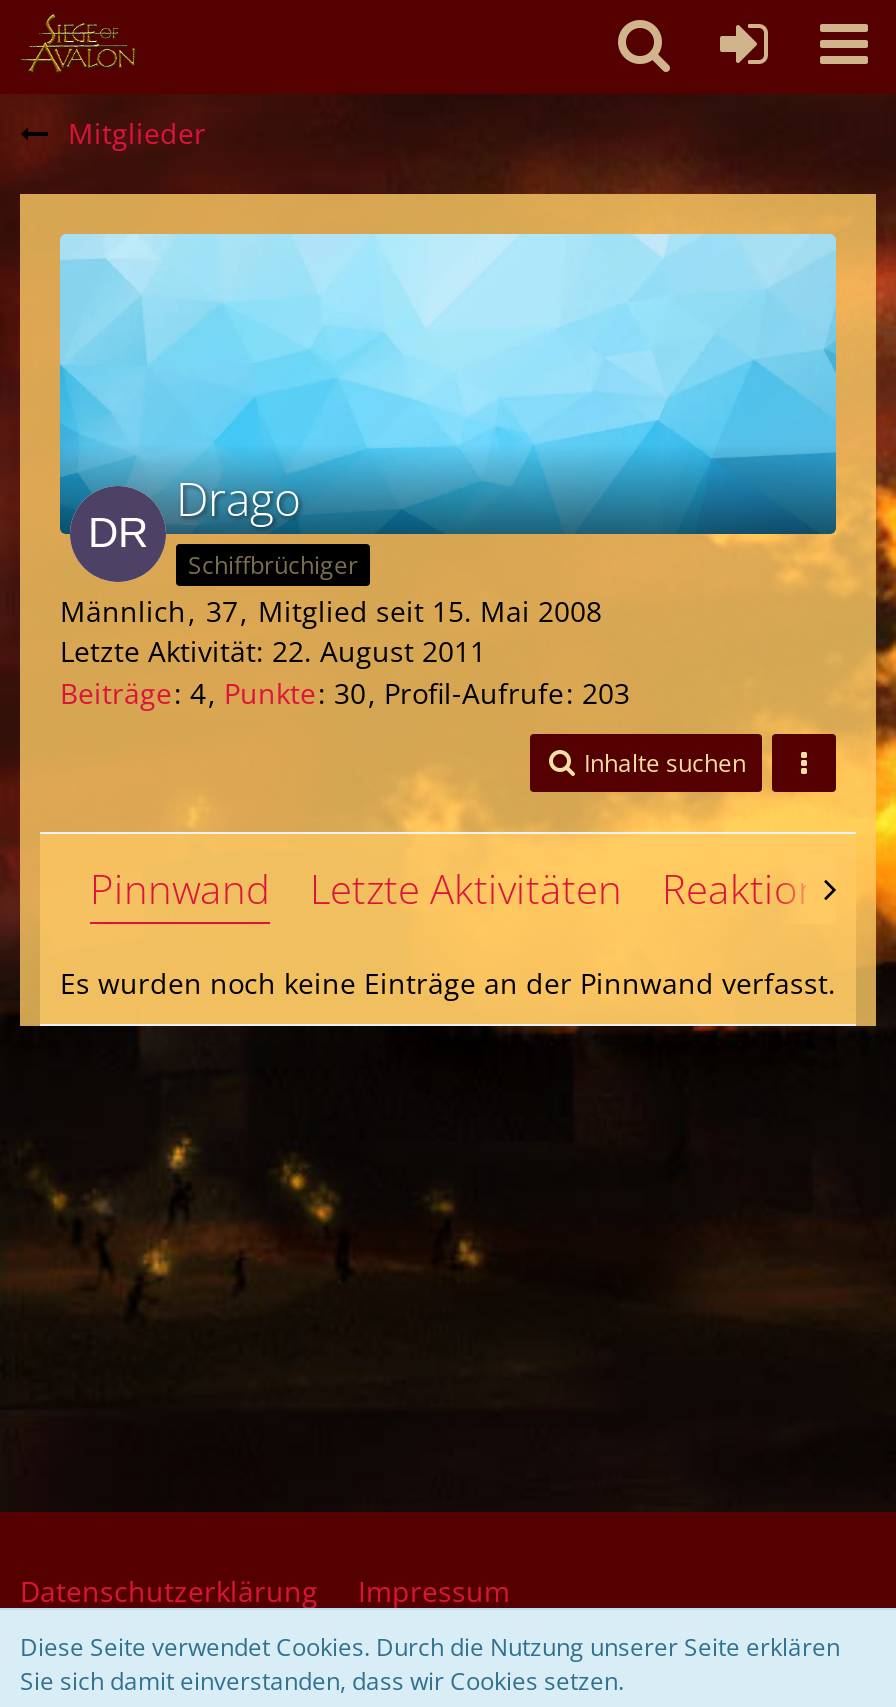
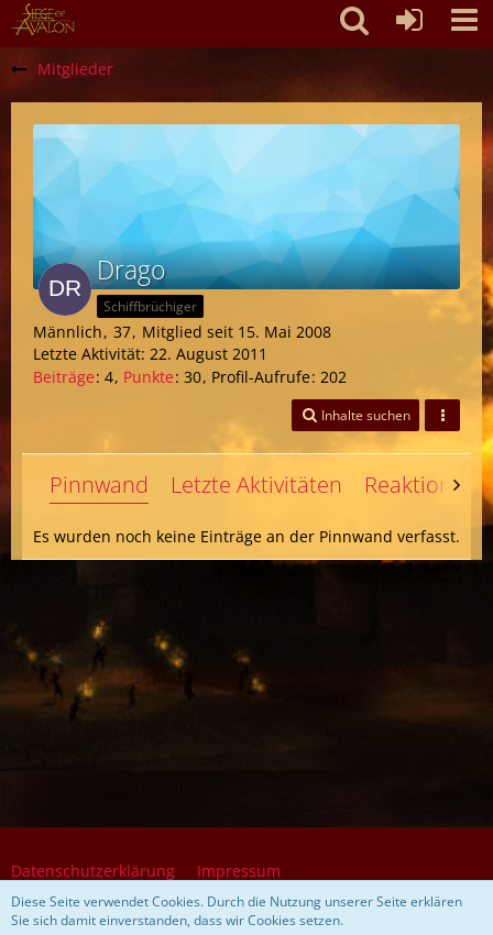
- Beiträge 4 Punkte 30 Profil-Aufrufe 203
+ Beiträge 4 Punkte 30 Profil-Aufrufe 202
